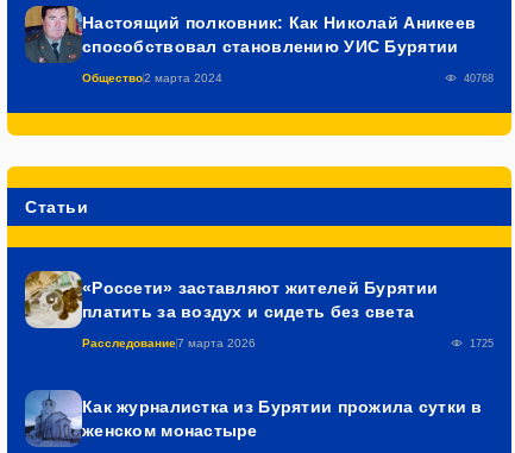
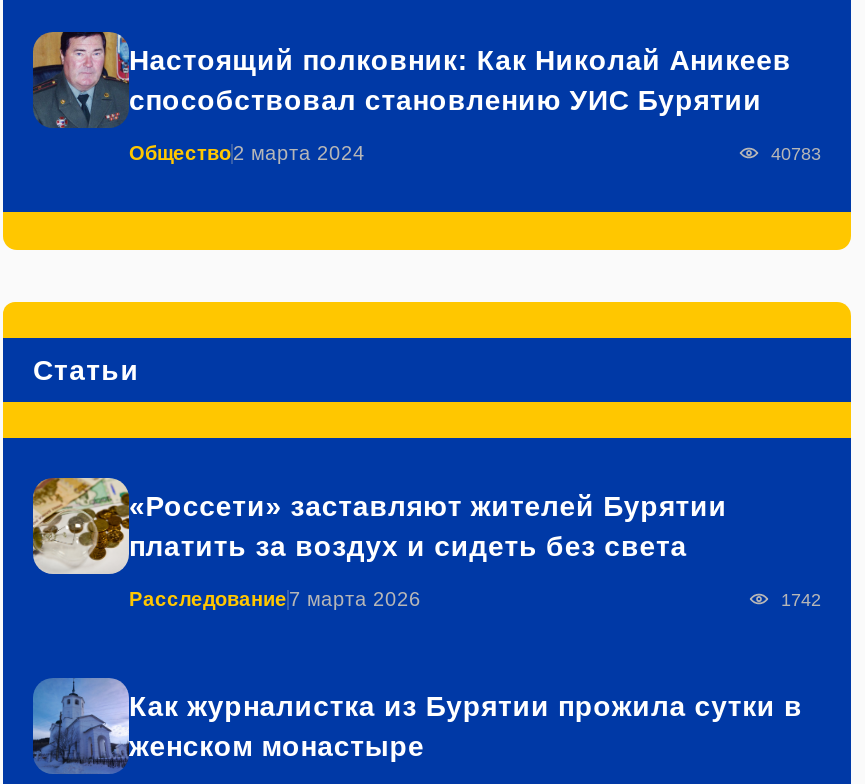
- 40768
+ 40783

- 1725
+ 1742
